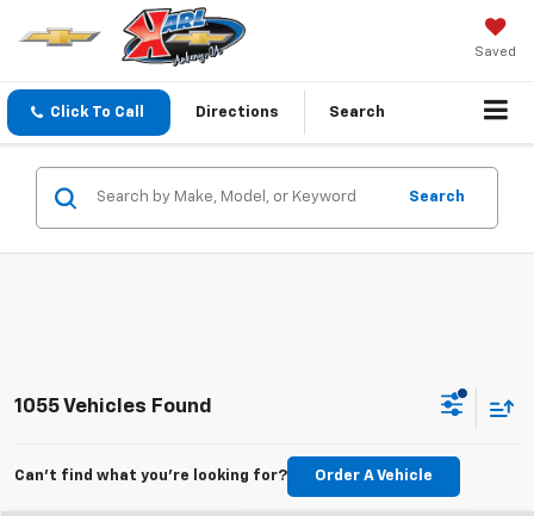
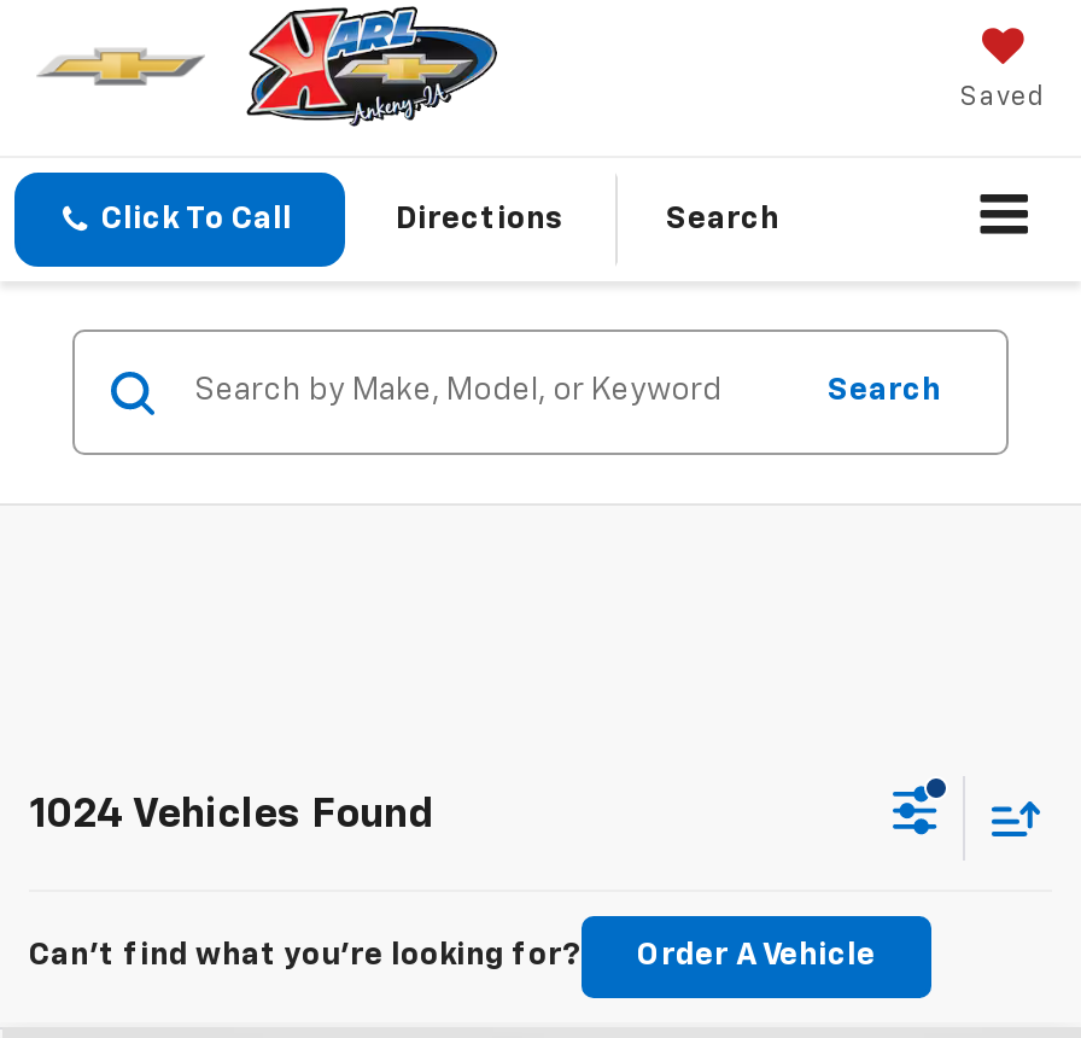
- 1055 Vehicles Found
+ 1024 Vehicles Found
